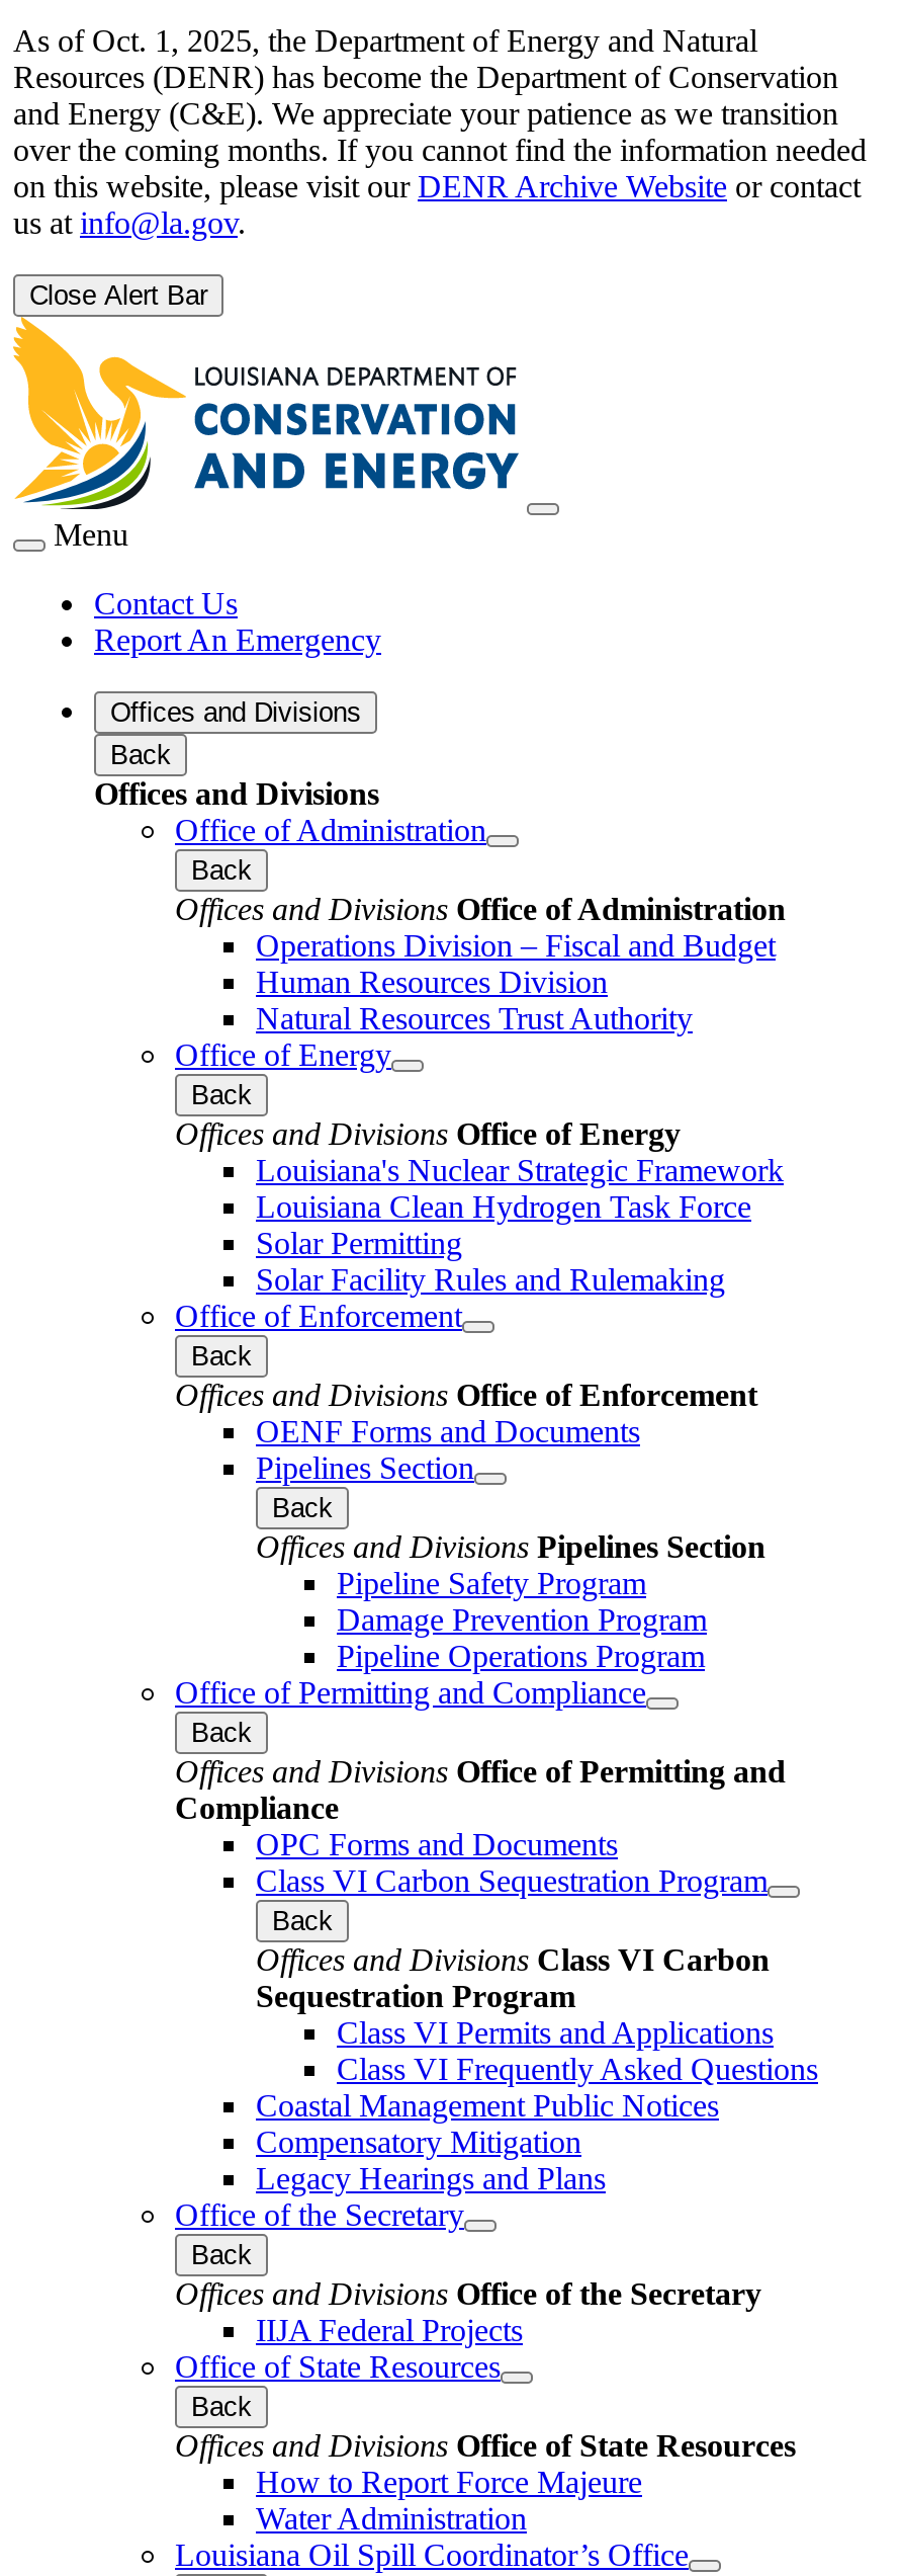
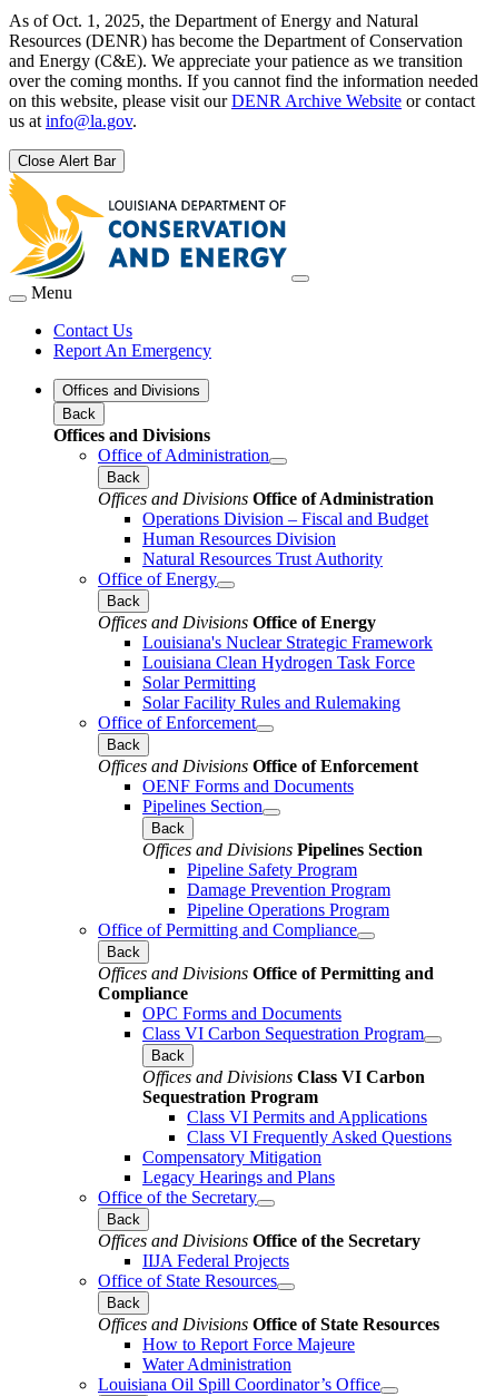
- Coastal Management Public Notices
